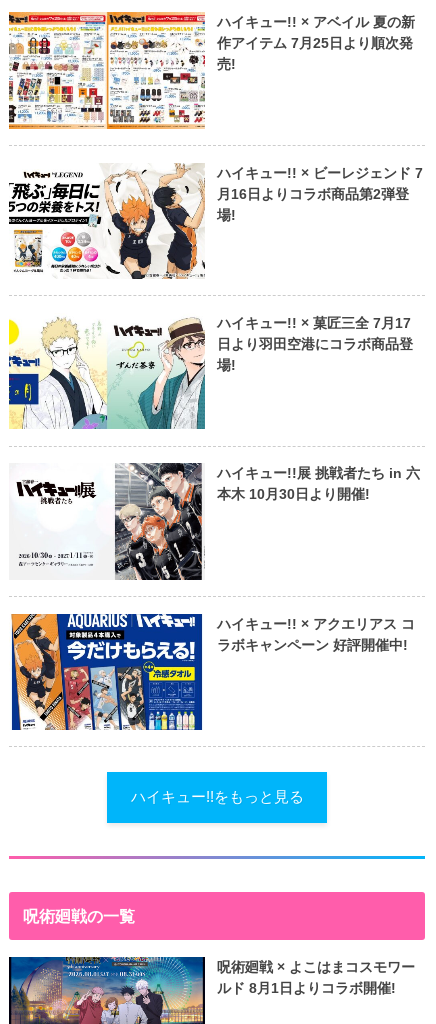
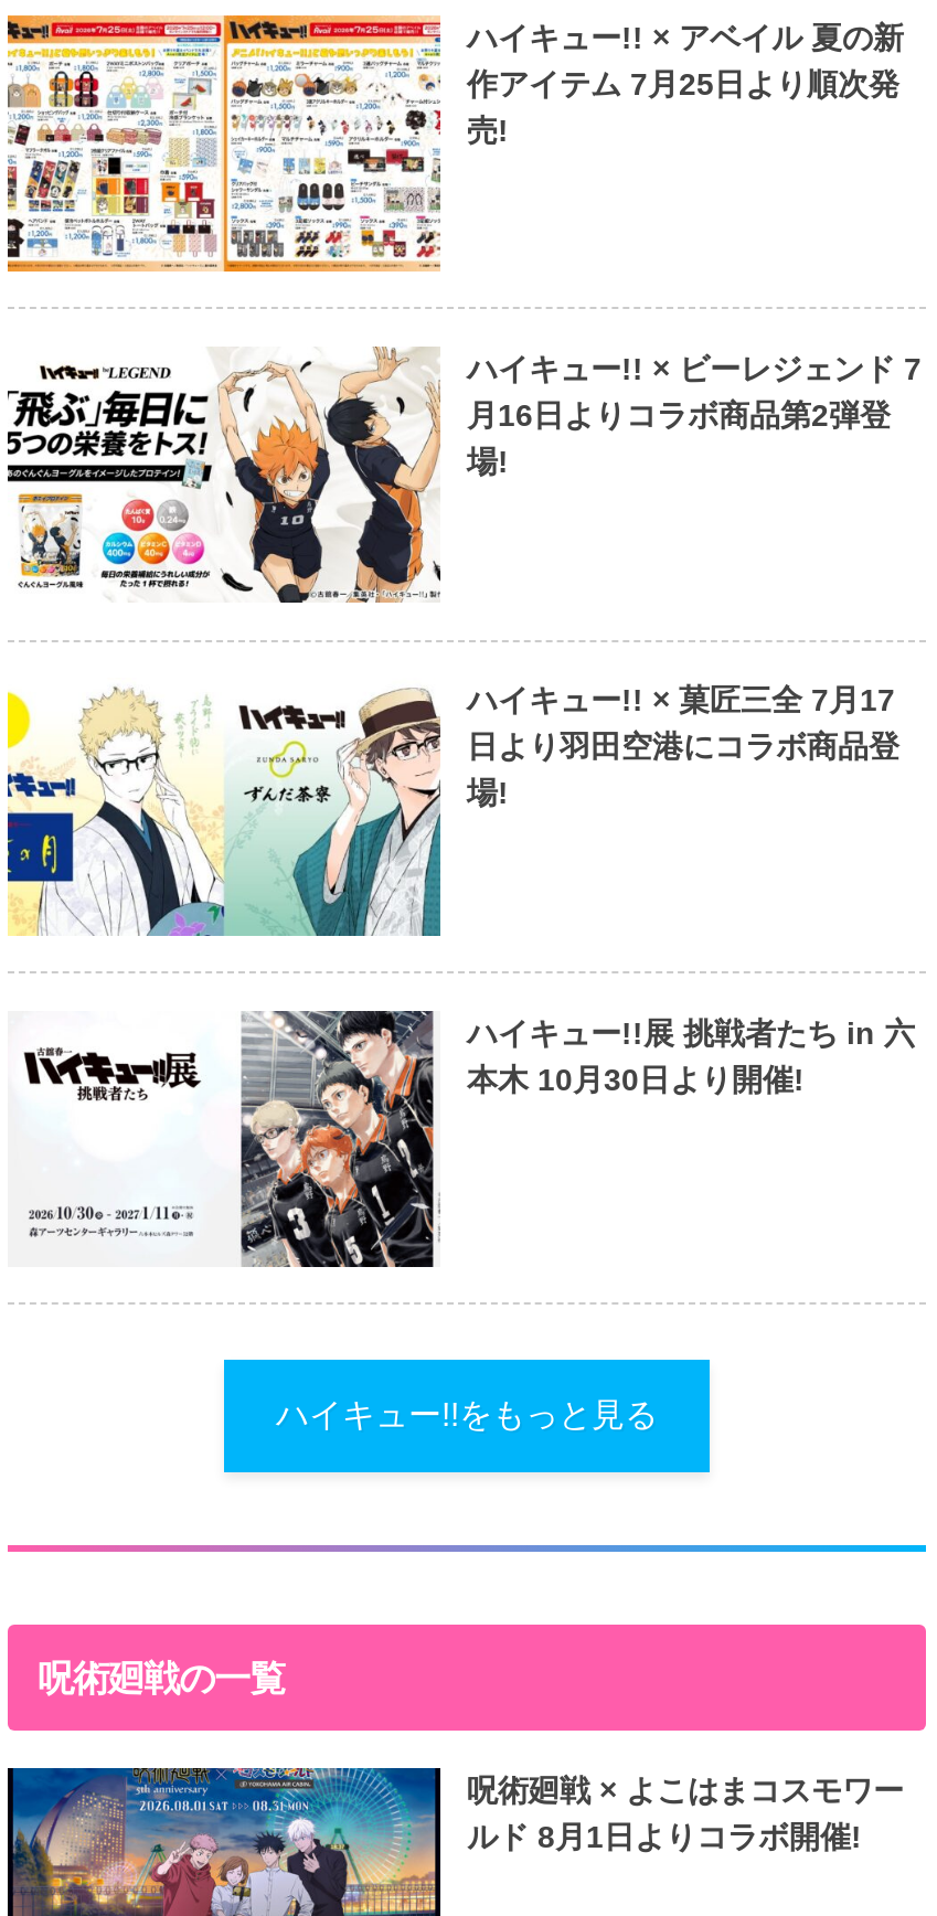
- [image]
- ハイキュー!! × アクエリアス コ
- ラボキャンペーン 好評開催中!
